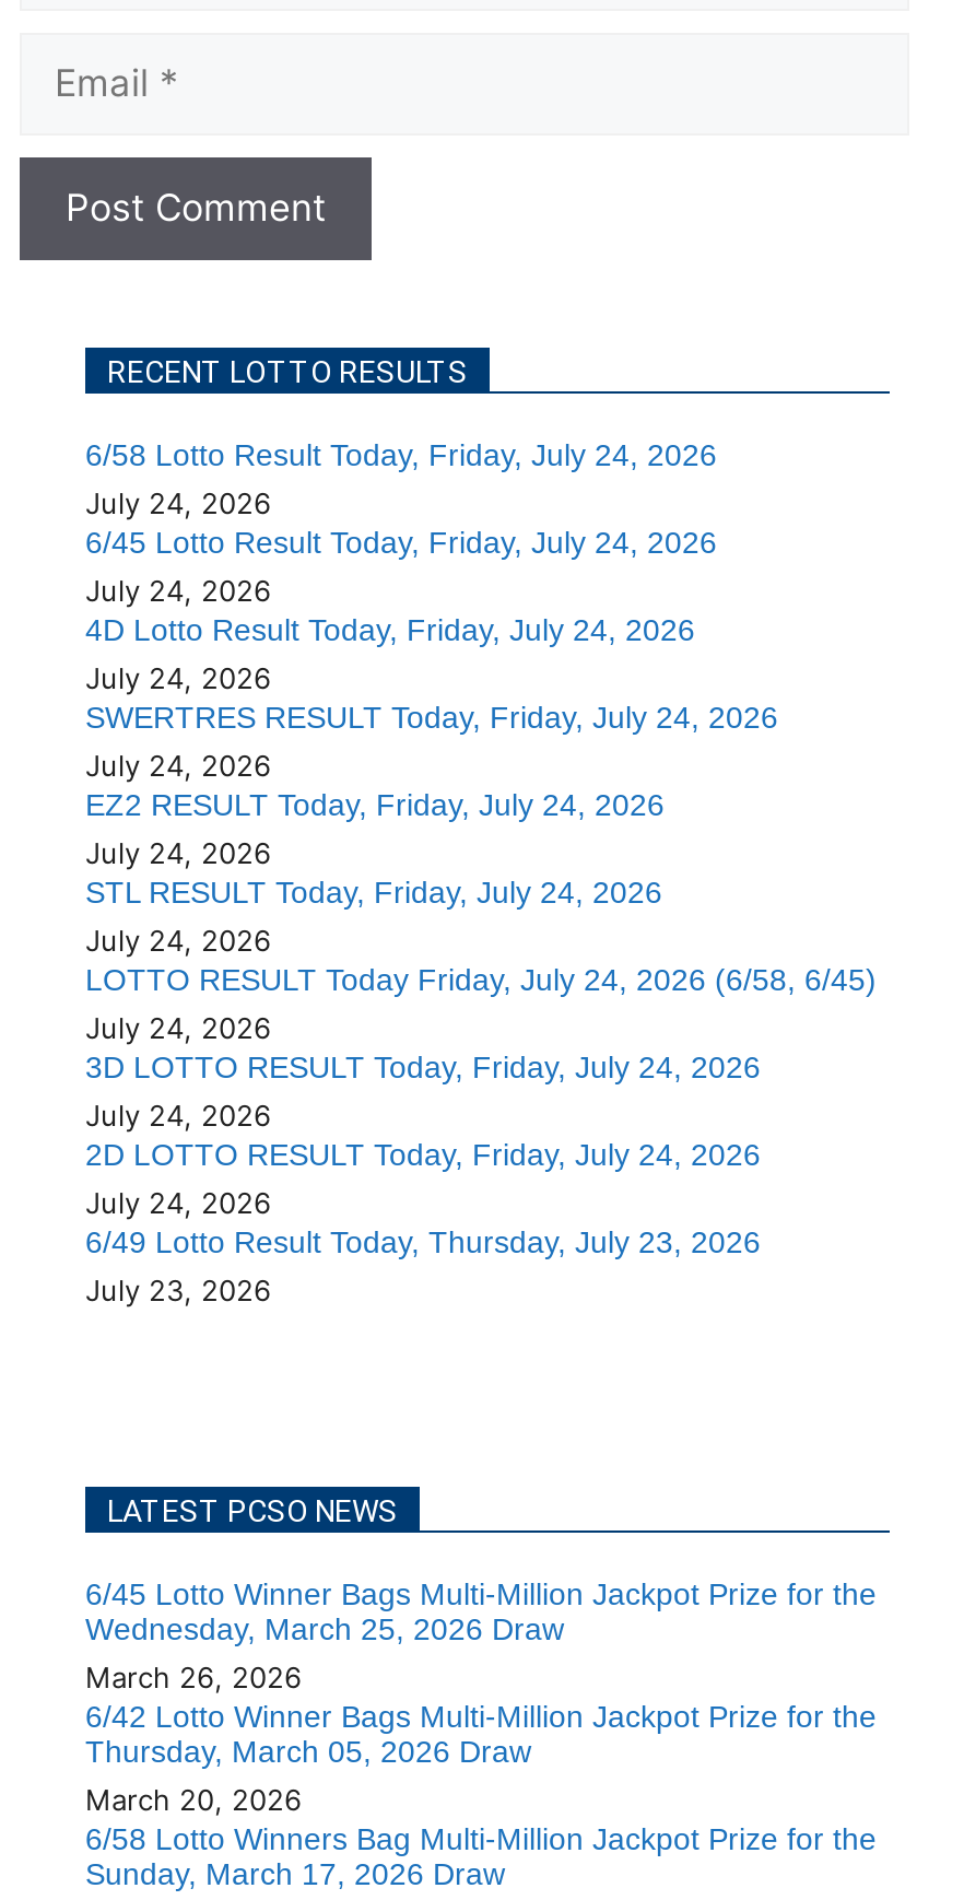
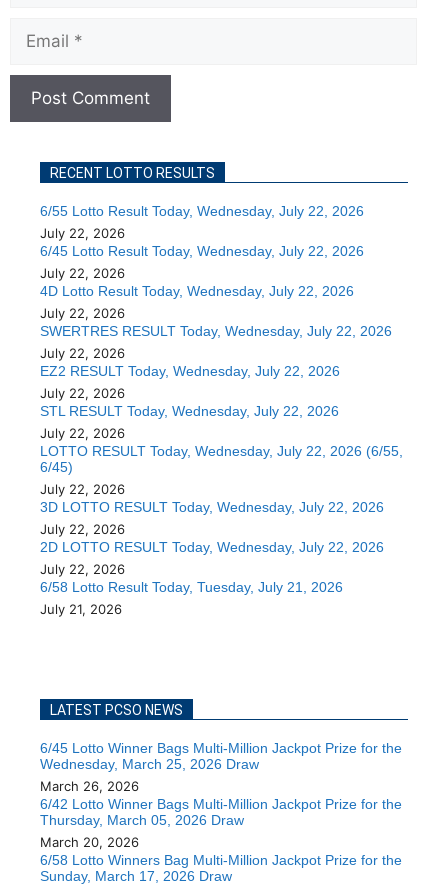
- 6/58 Lotto Result Today, Friday, July 24, 2026
- July 24, 2026
- 6/45 Lotto Result Today, Friday, July 24, 2026
- July 24, 2026
- 4D Lotto Result Today, Friday, July 24, 2026
- July 24, 2026
- SWERTRES RESULT Today, Friday, July 24, 2026
- July 24, 2026
- EZ2 RESULT Today, Friday, July 24, 2026
- July 24, 2026
- STL RESULT Today, Friday, July 24, 2026
- July 24, 2026
- LOTTO RESULT Today Friday, July 24, 2026 (6/58, 6/45)
- July 24, 2026
- 3D LOTTO RESULT Today, Friday, July 24, 2026
- July 24, 2026
- 2D LOTTO RESULT Today, Friday, July 24, 2026
- July 24, 2026
- 6/49 Lotto Result Today, Thursday, July 23, 2026
- July 23, 2026
+ 6/55 Lotto Result Today, Wednesday, July 22, 2026
+ July 22, 2026
+ 6/45 Lotto Result Today, Wednesday, July 22, 2026
+ July 22, 2026
+ 4D Lotto Result Today, Wednesday, July 22, 2026
+ July 22, 2026
+ SWERTRES RESULT Today, Wednesday, July 22, 2026
+ July 22, 2026
+ EZ2 RESULT Today, Wednesday, July 22, 2026
+ July 22, 2026
+ STL RESULT Today, Wednesday, July 22, 2026
+ July 22, 2026
+ LOTTO RESULT Today, Wednesday, July 22, 2026 (6/55,
+ 6/45)
+ July 22, 2026
+ 3D LOTTO RESULT Today, Wednesday, July 22, 2026
+ July 22, 2026
+ 2D LOTTO RESULT Today, Wednesday, July 22, 2026
+ July 22, 2026
+ 6/58 Lotto Result Today, Tuesday, July 21, 2026
+ July 21, 2026
